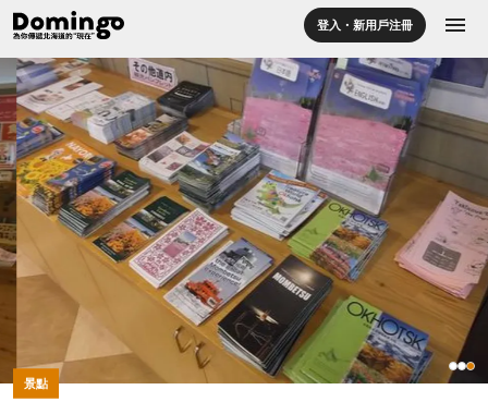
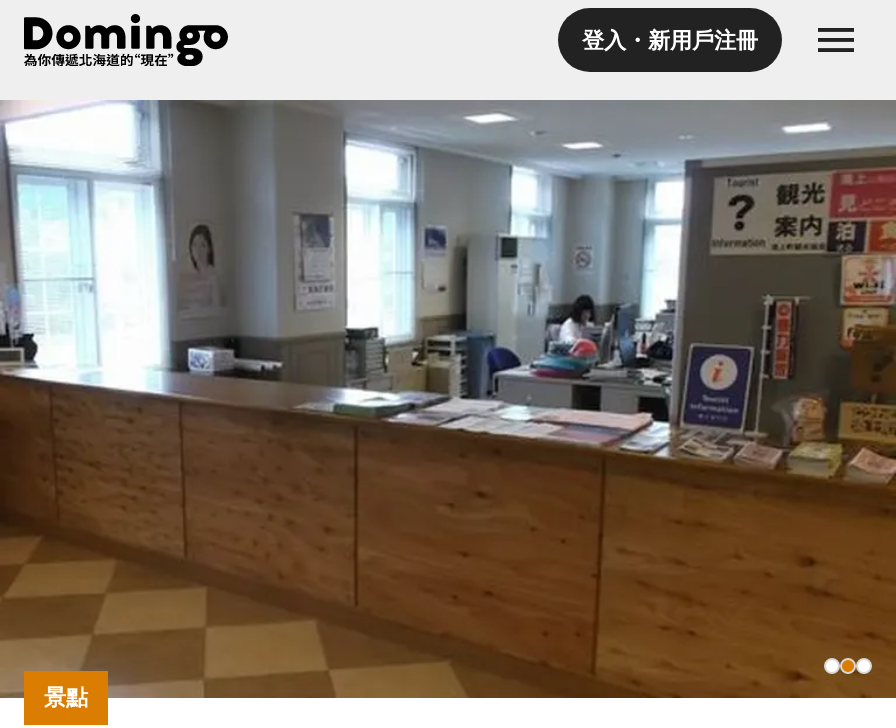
- [image]
+ [image]
